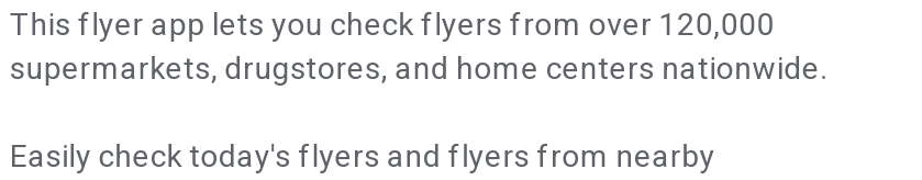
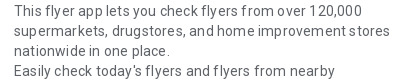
- supermarkets, drugstores, and home centers nationwide.
+ supermarkets, drugstores, and home improvement stores
+ nationwide in one place.
